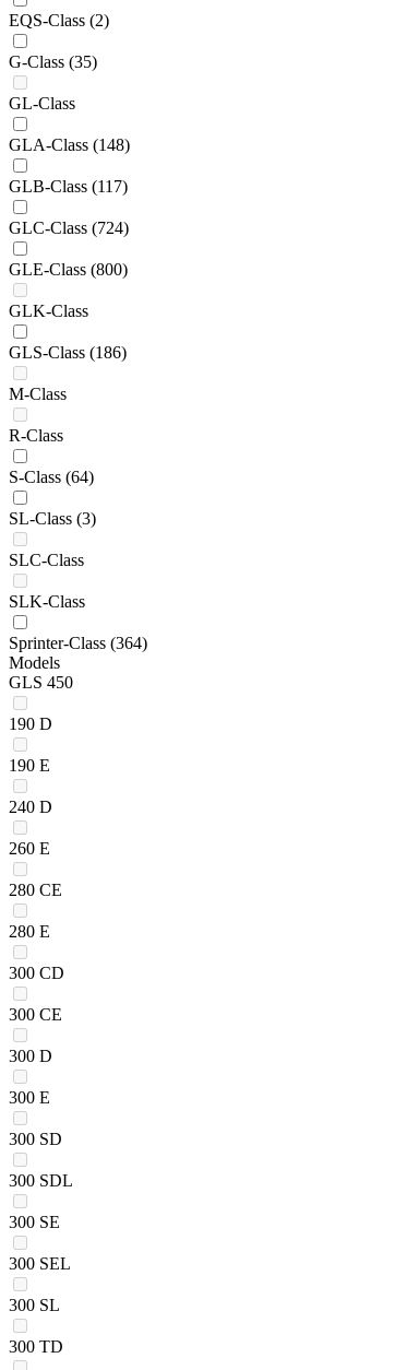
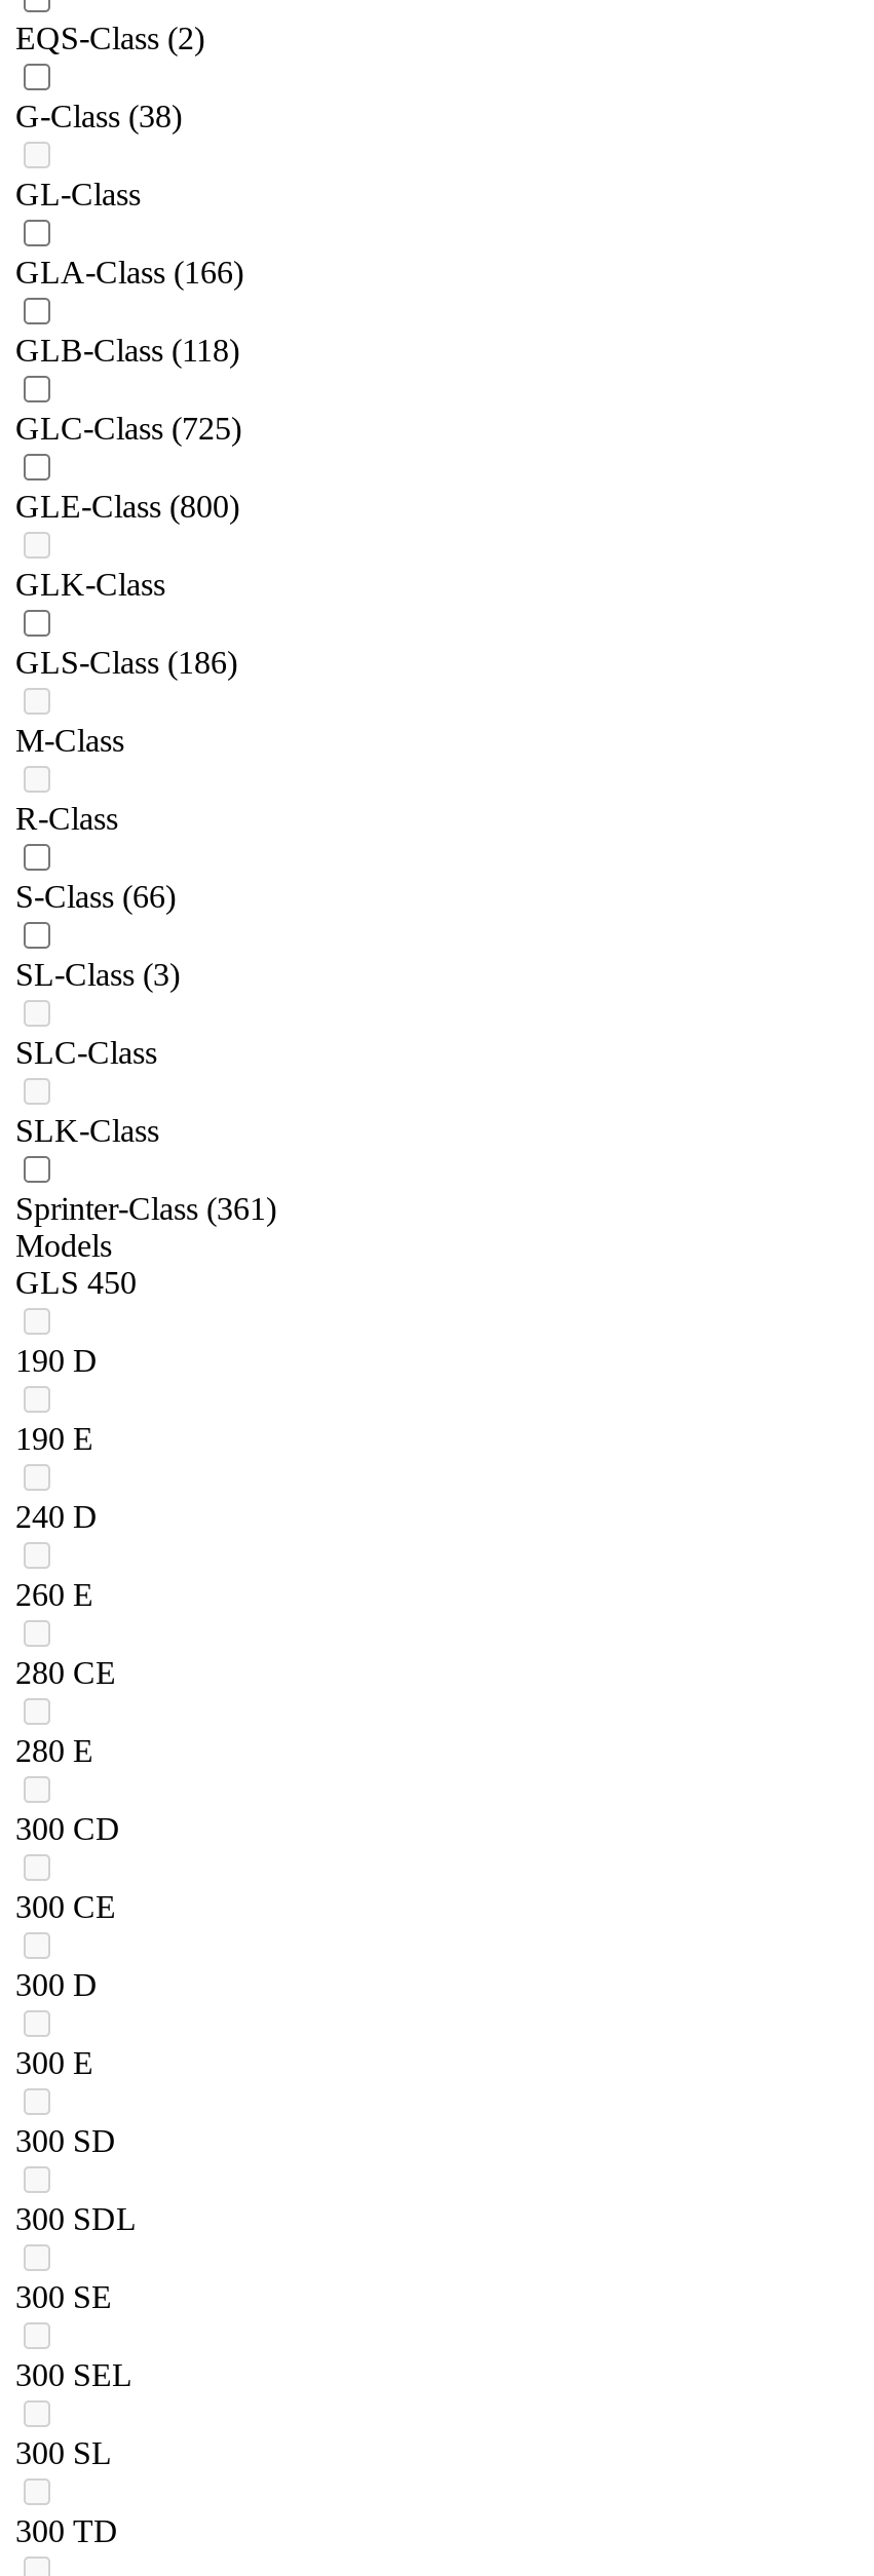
- G-Class (35)
+ G-Class (38)

- GLA-Class (148)
+ GLA-Class (166)

- GLB-Class (117)
+ GLB-Class (118)

- GLC-Class (724)
+ GLC-Class (725)

- S-Class (64)
+ S-Class (66)

- Sprinter-Class (364)
+ Sprinter-Class (361)
